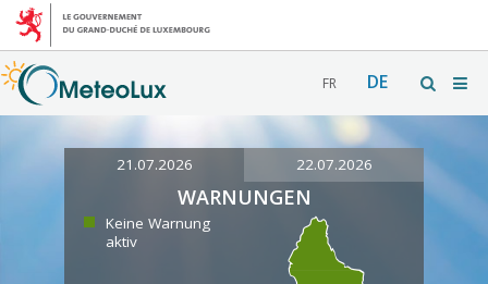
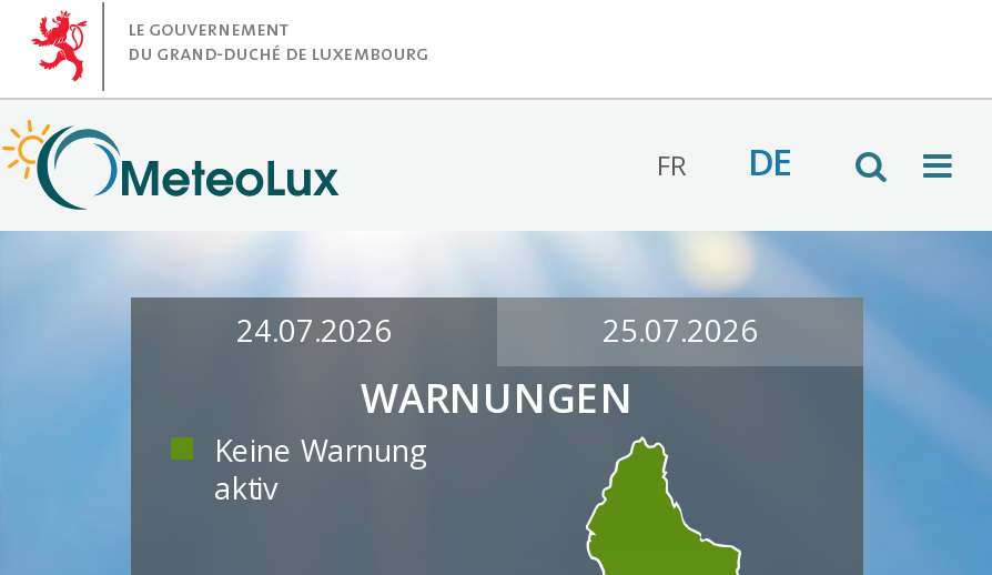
- 21.07.2026
+ 24.07.2026

- 22.07.2026
+ 25.07.2026
